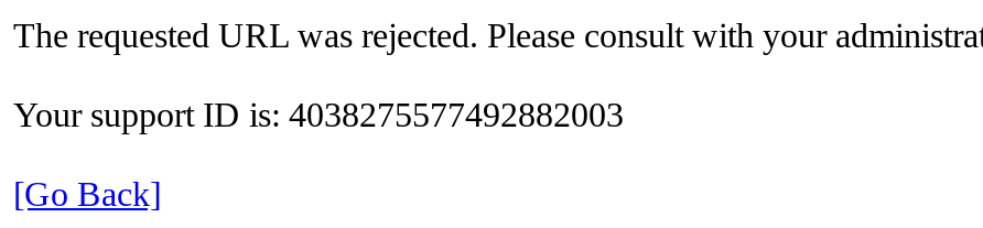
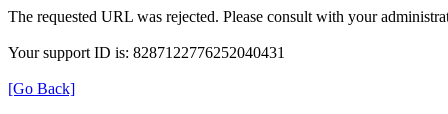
- Your support ID is: 4038275577492882003
+ Your support ID is: 8287122776252040431
